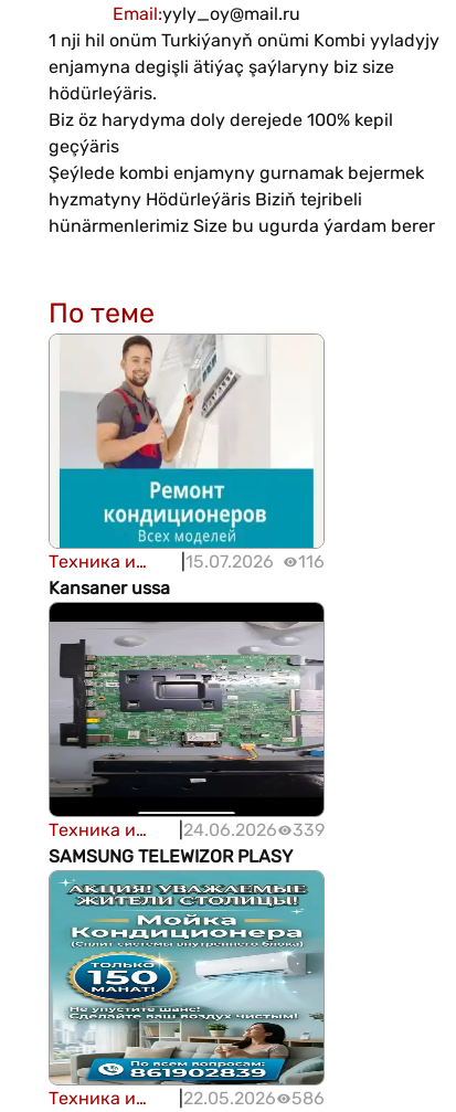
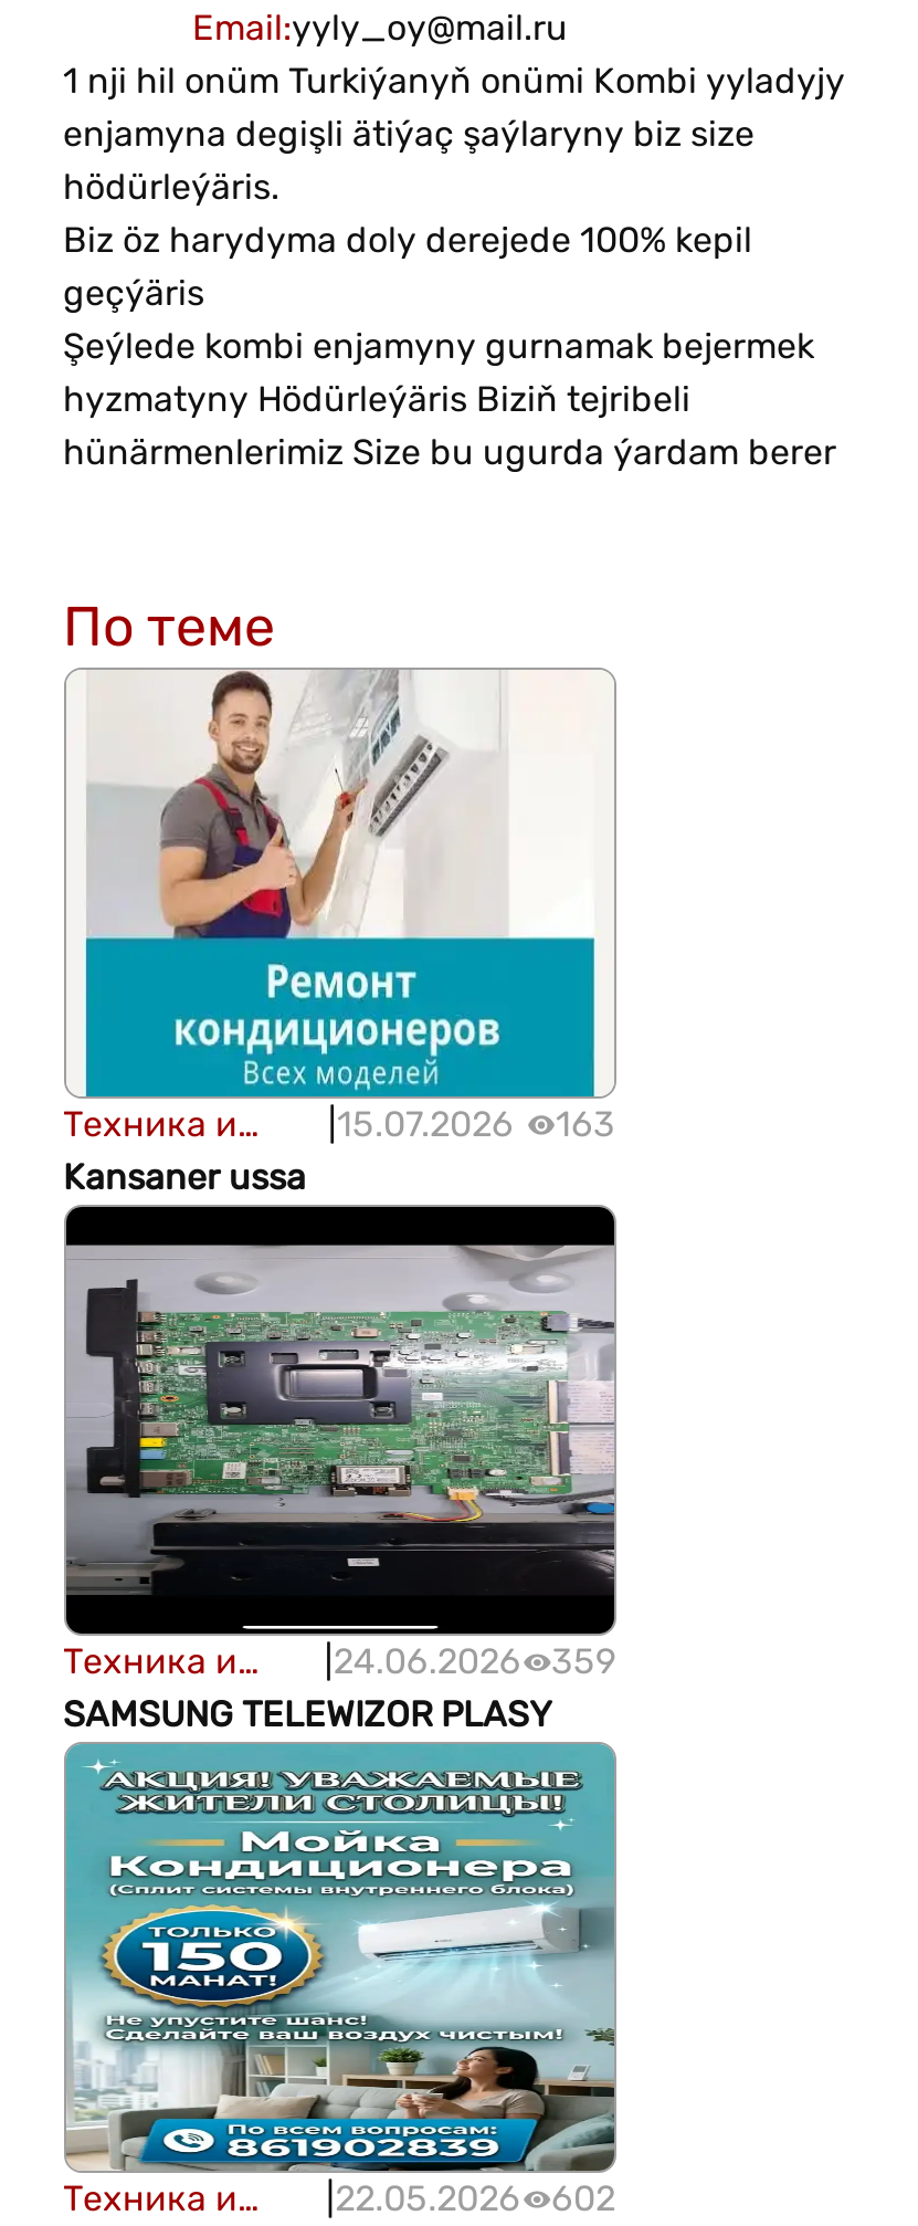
- 116
+ 163

- 339
+ 359

- 586
+ 602
